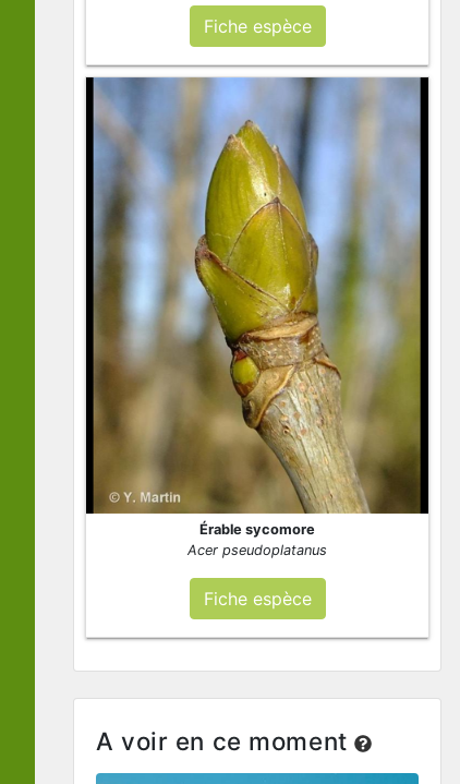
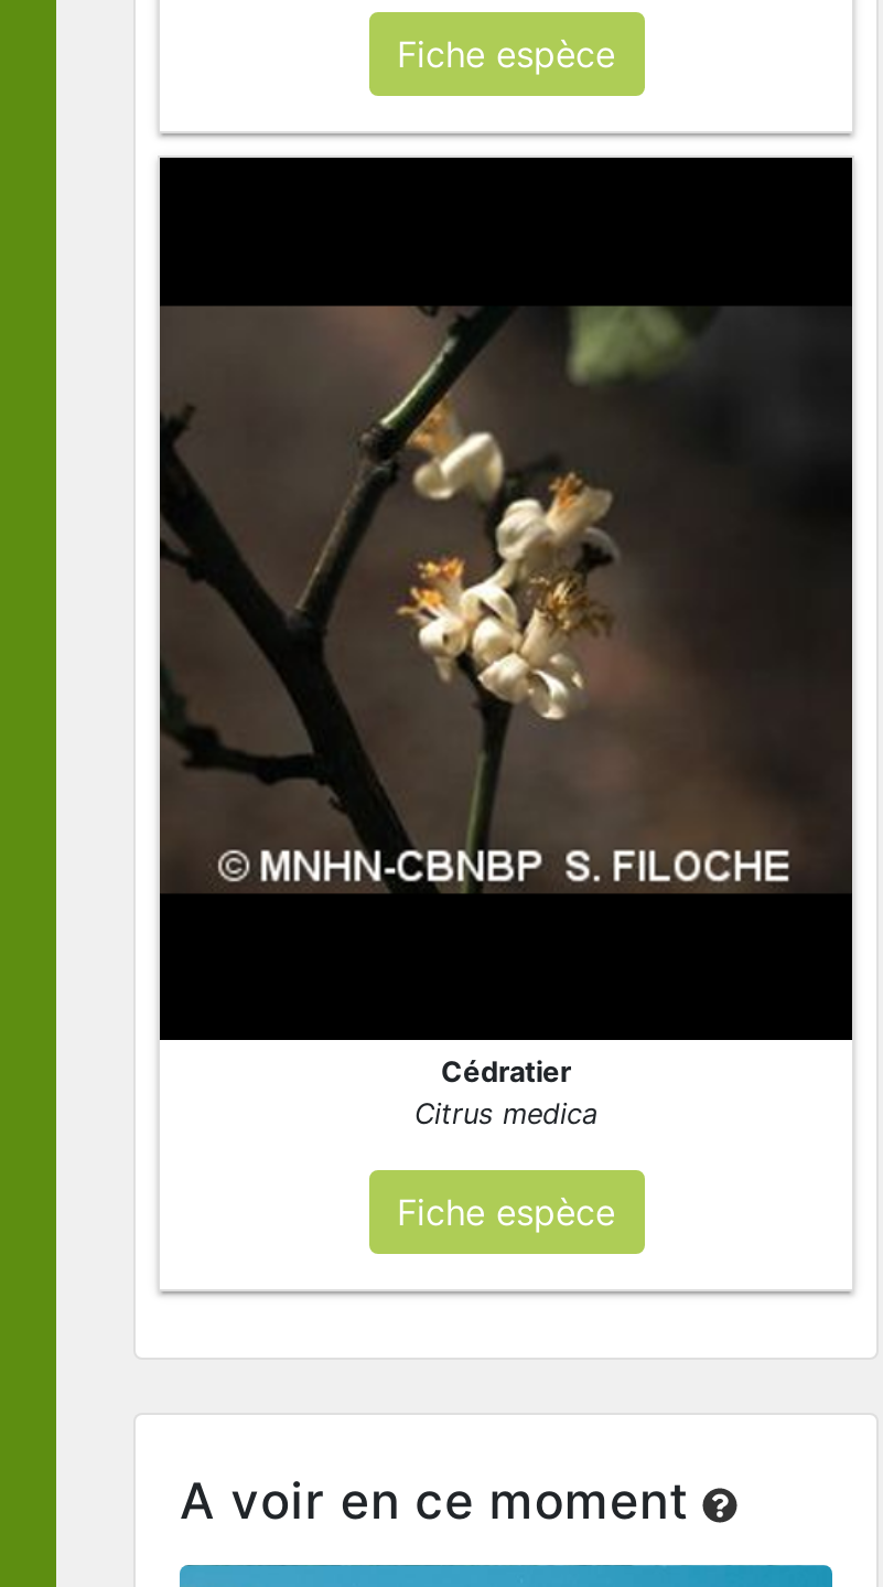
- [image]
- Érable sycomore
- Acer pseudoplatanus
+ [image]
+ Cédratier
+ Citrus medica
